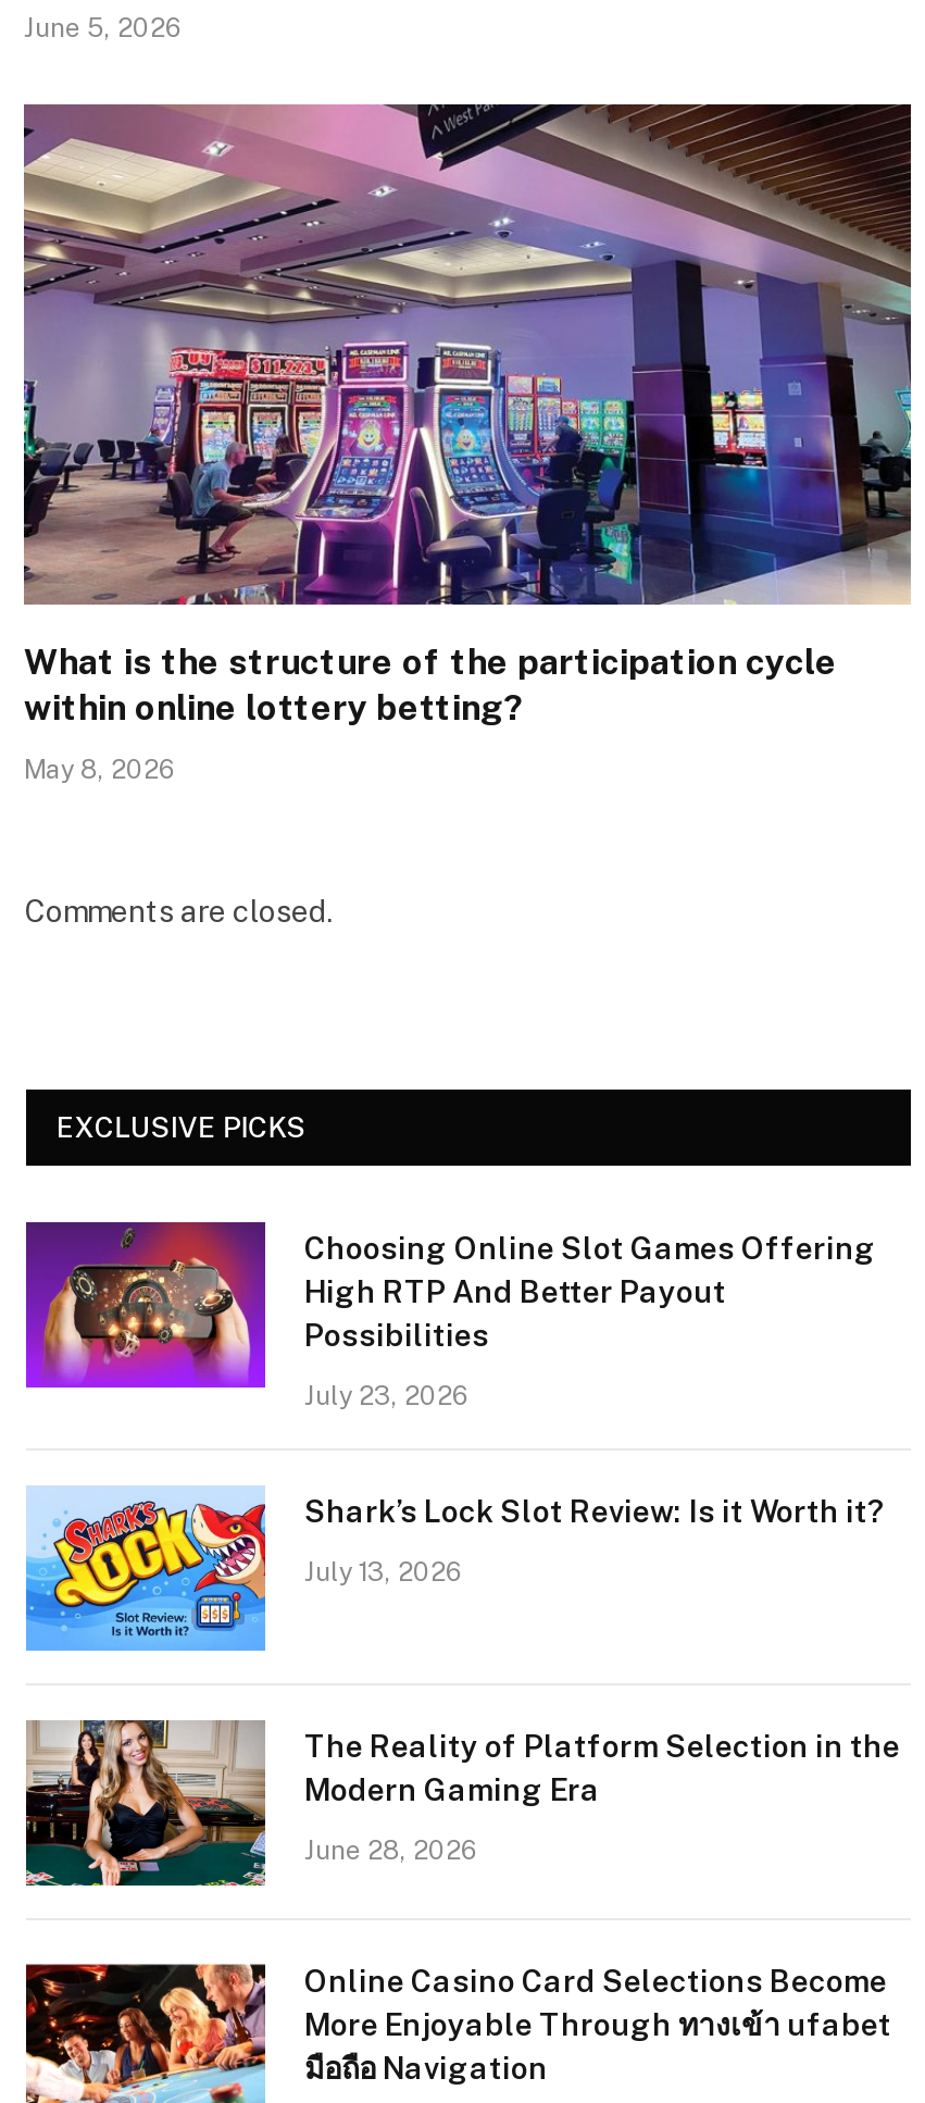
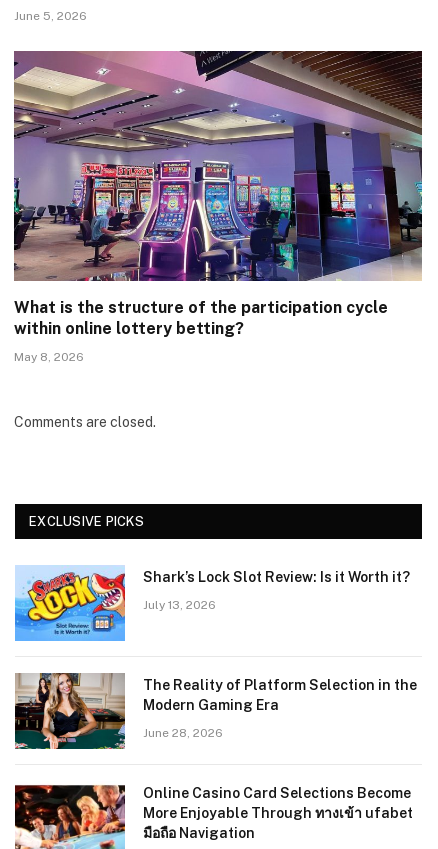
- [image]
- Choosing Online Slot Games Offering
- High RTP And Better Payout
- Possibilities
- July 23, 2026
